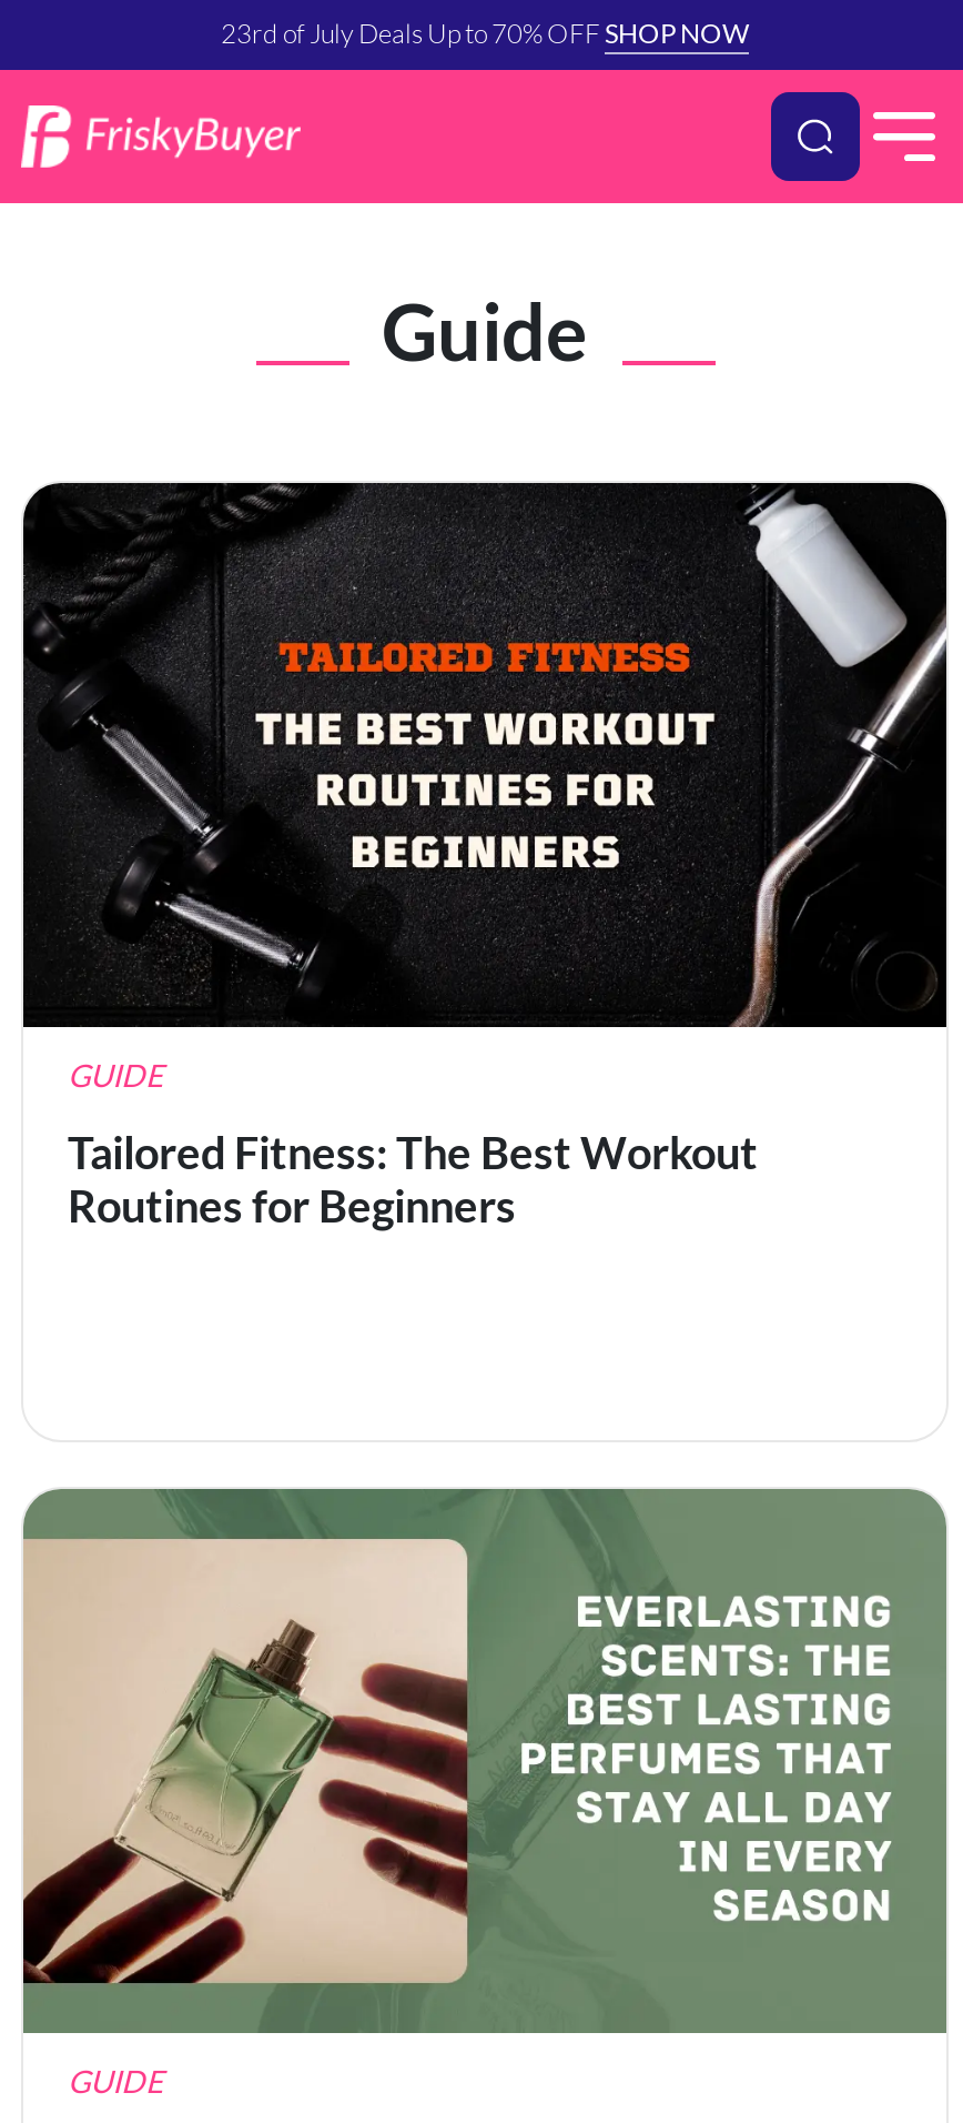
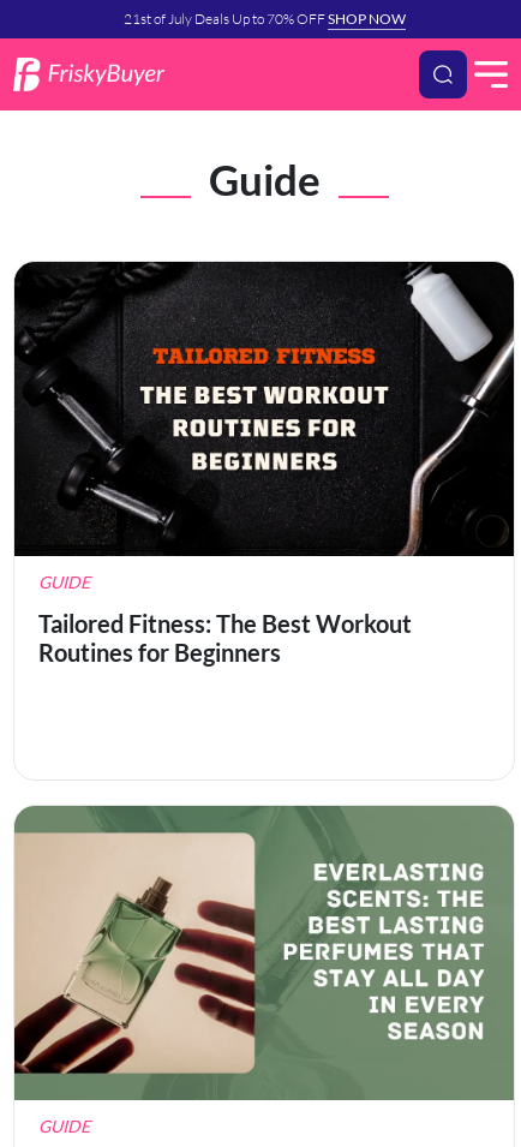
- 23rd of July Deals Up to 70% OFF SHOP NOW
+ 21st of July Deals Up to 70% OFF SHOP NOW
